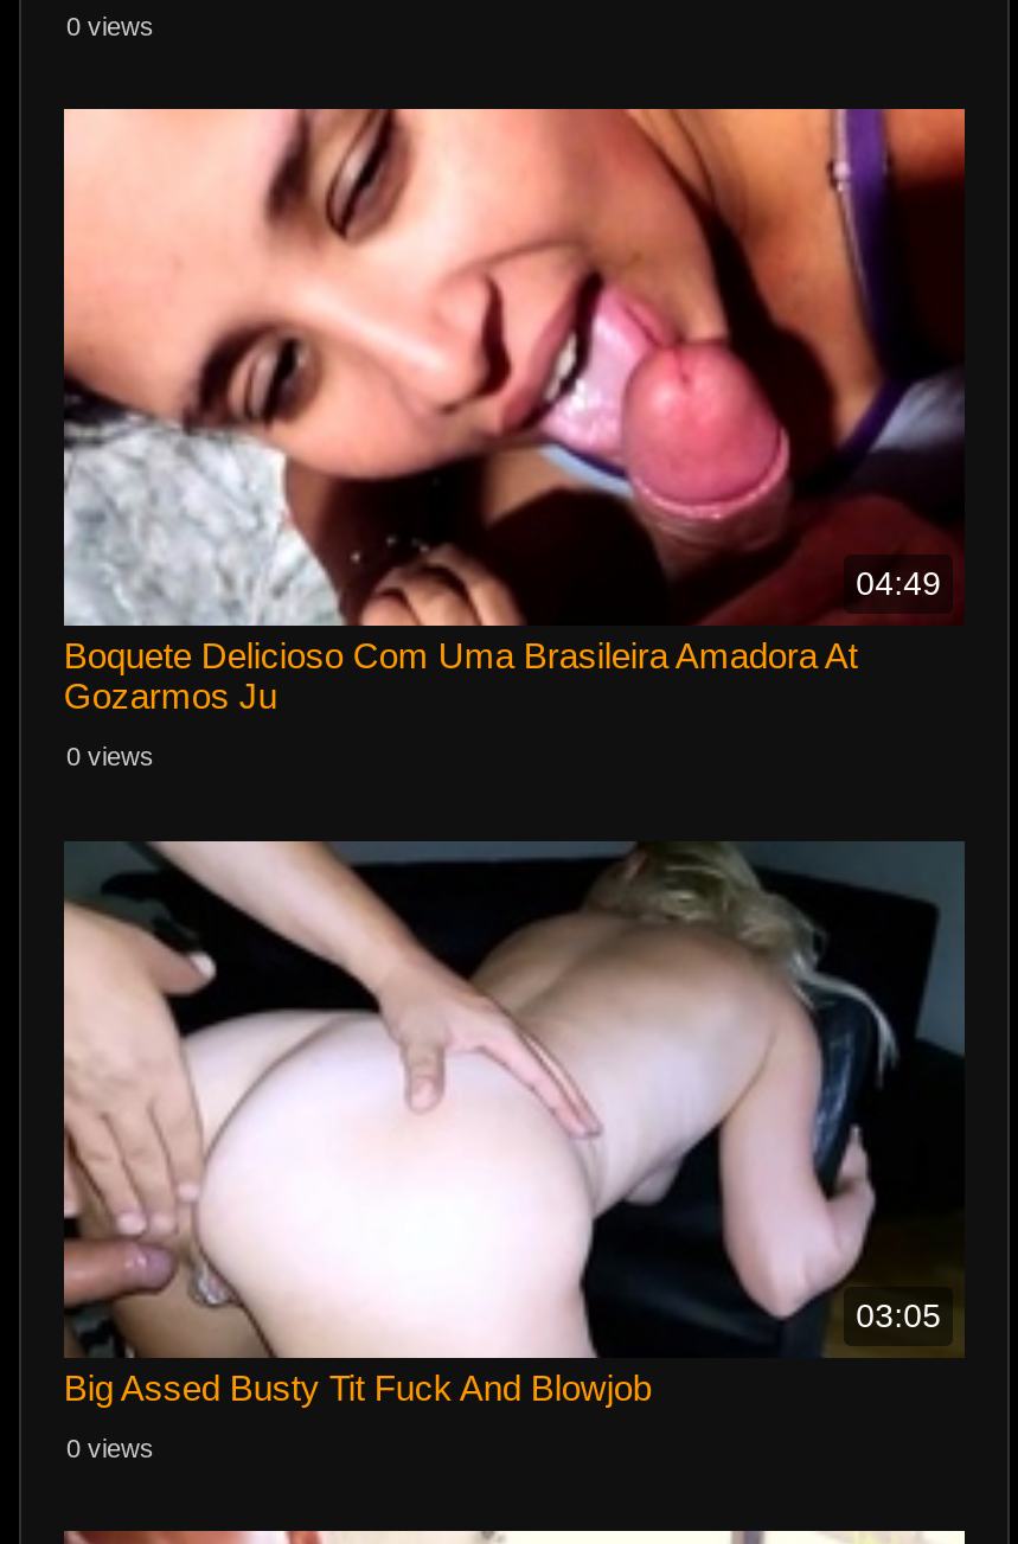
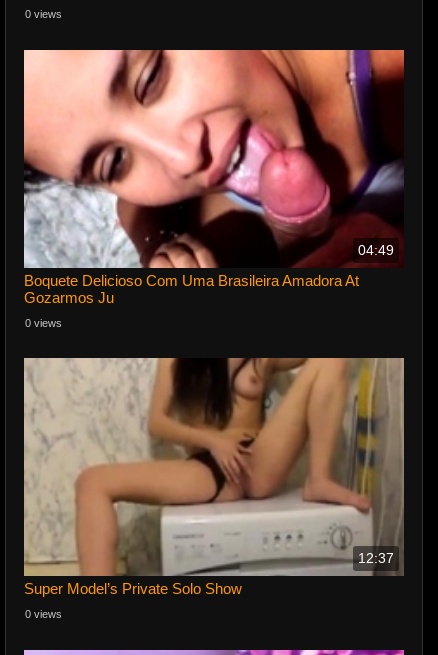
- [image]
- 03:05
+ [image]
+ 12:37

- Big Assed Busty Tit Fuck And Blowjob
+ Super Model’s Private Solo Show
